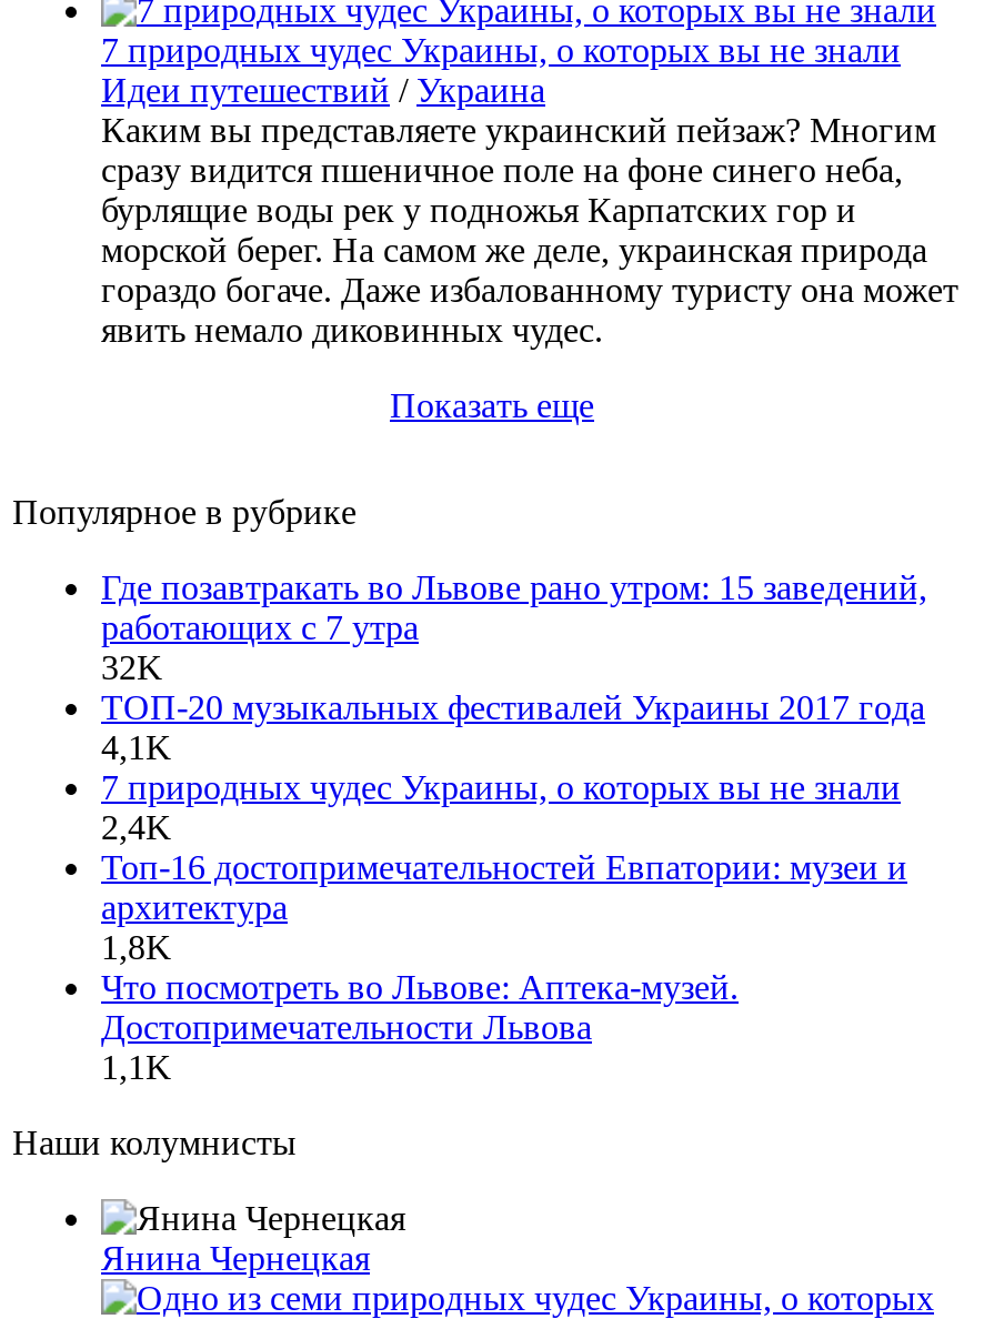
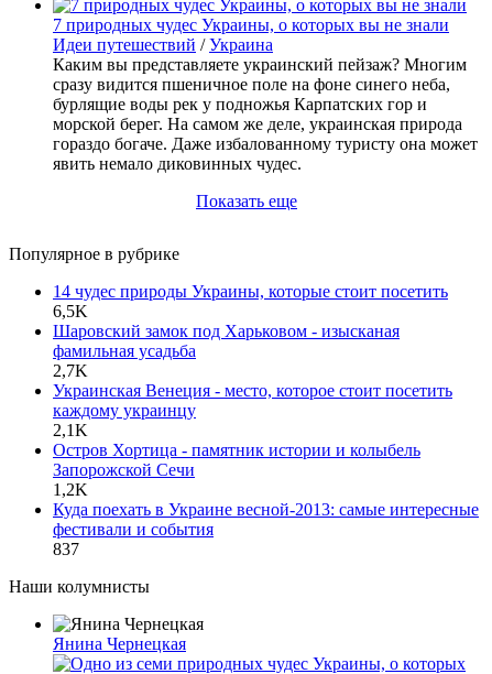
- Где позавтракать во Львове рано утром: 15 заведений,
- работающих с 7 утра
- 32K
- ТОП-20 музыкальных фестивалей Украины 2017 года
- 4,1K
- 7 природных чудес Украины, о которых вы не знали
- 2,4K
- Топ-16 достопримечательностей Евпатории: музеи и
- архитектура
- 1,8K
- Что посмотреть во Львове: Аптека-музей.
- Достопримечательности Львова
- 1,1K
+ 14 чудес природы Украины, которые стоит посетить
+ 6,5K
+ Шаровский замок под Харьковом - изысканая
+ фамильная усадьба
+ 2,7K
+ Украинская Венеция - место, которое стоит посетить
+ каждому украинцу
+ 2,1K
+ Остров Хортица - памятник истории и колыбель
+ Запорожской Сечи
+ 1,2K
+ Куда поехать в Украине весной-2013: самые интересные
+ фестивали и события
+ 837
